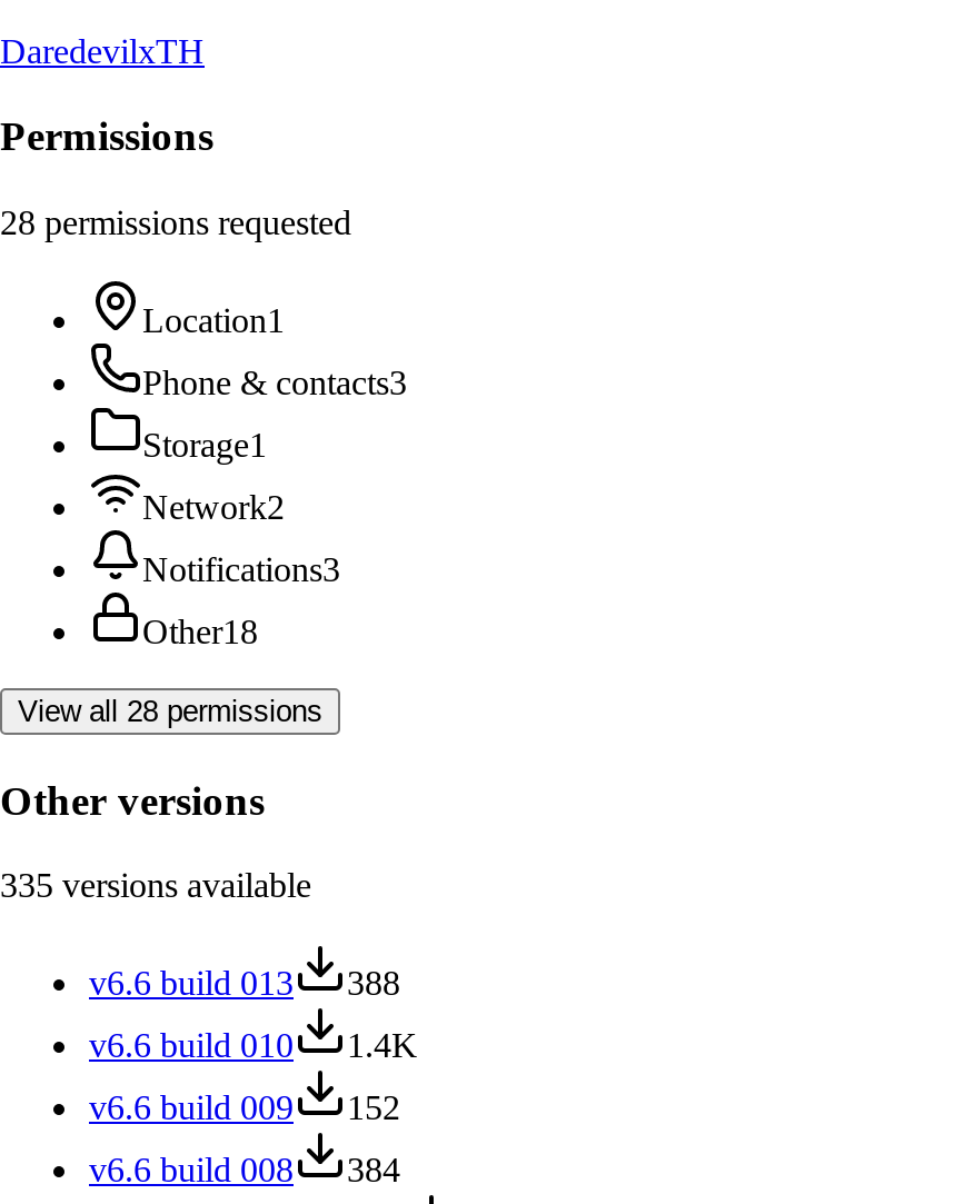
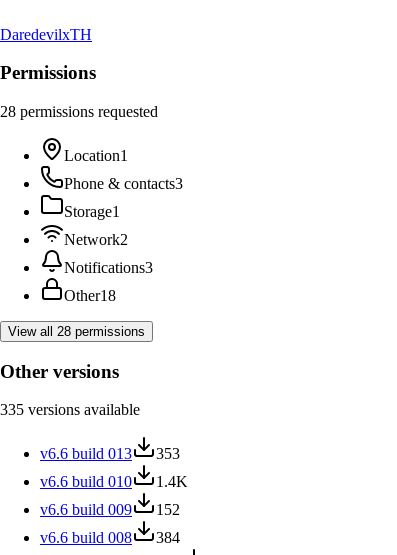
- v6.6 build 013 388
+ v6.6 build 013 353
